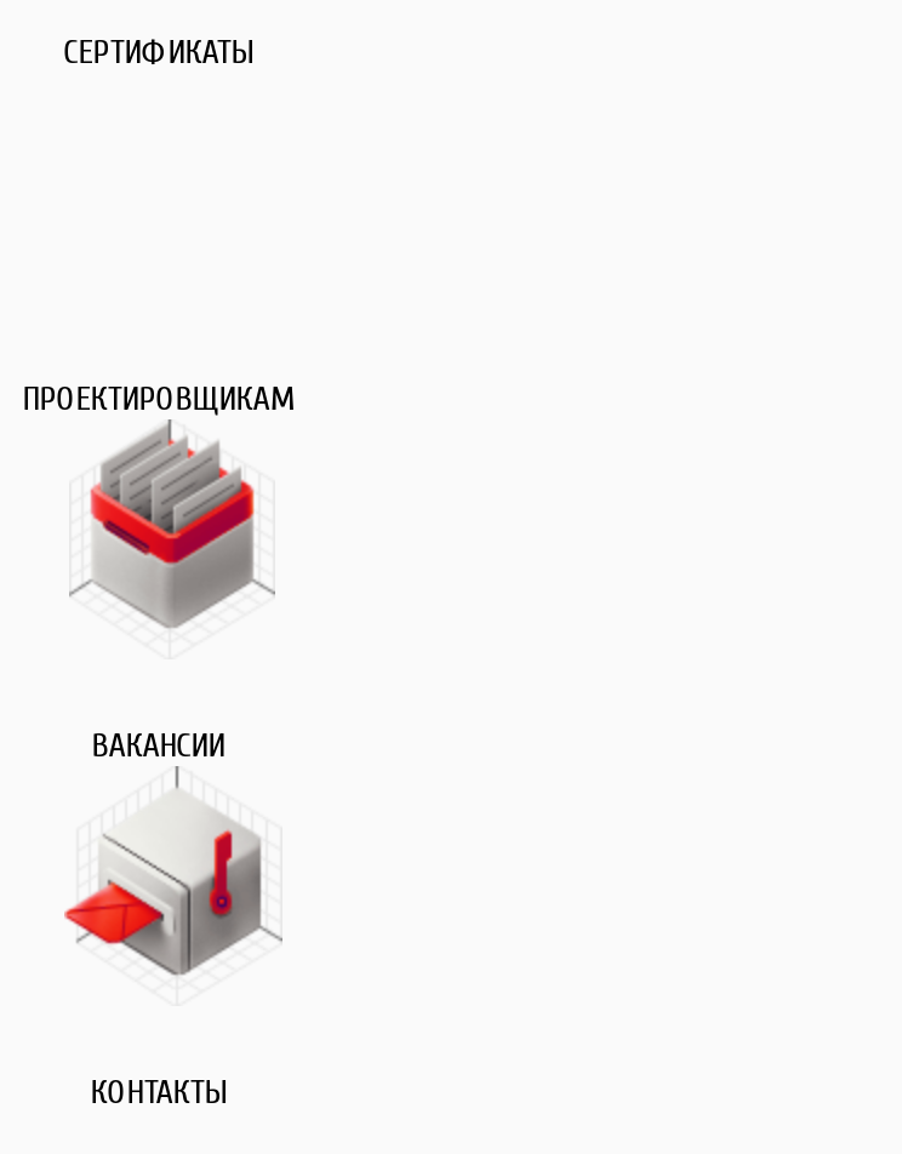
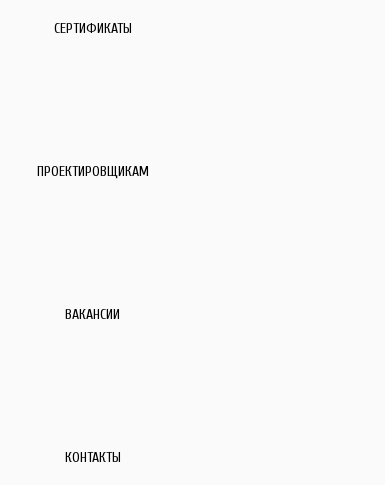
- [image]

- [image]
